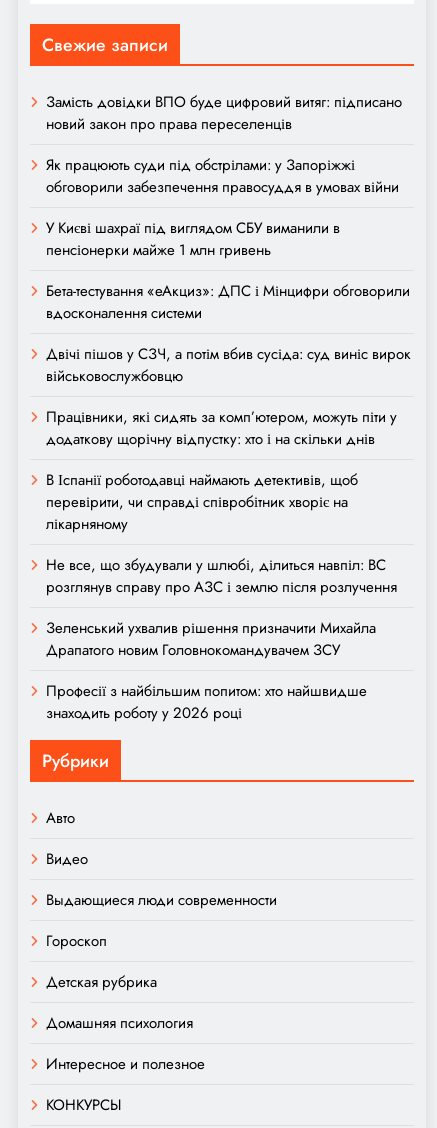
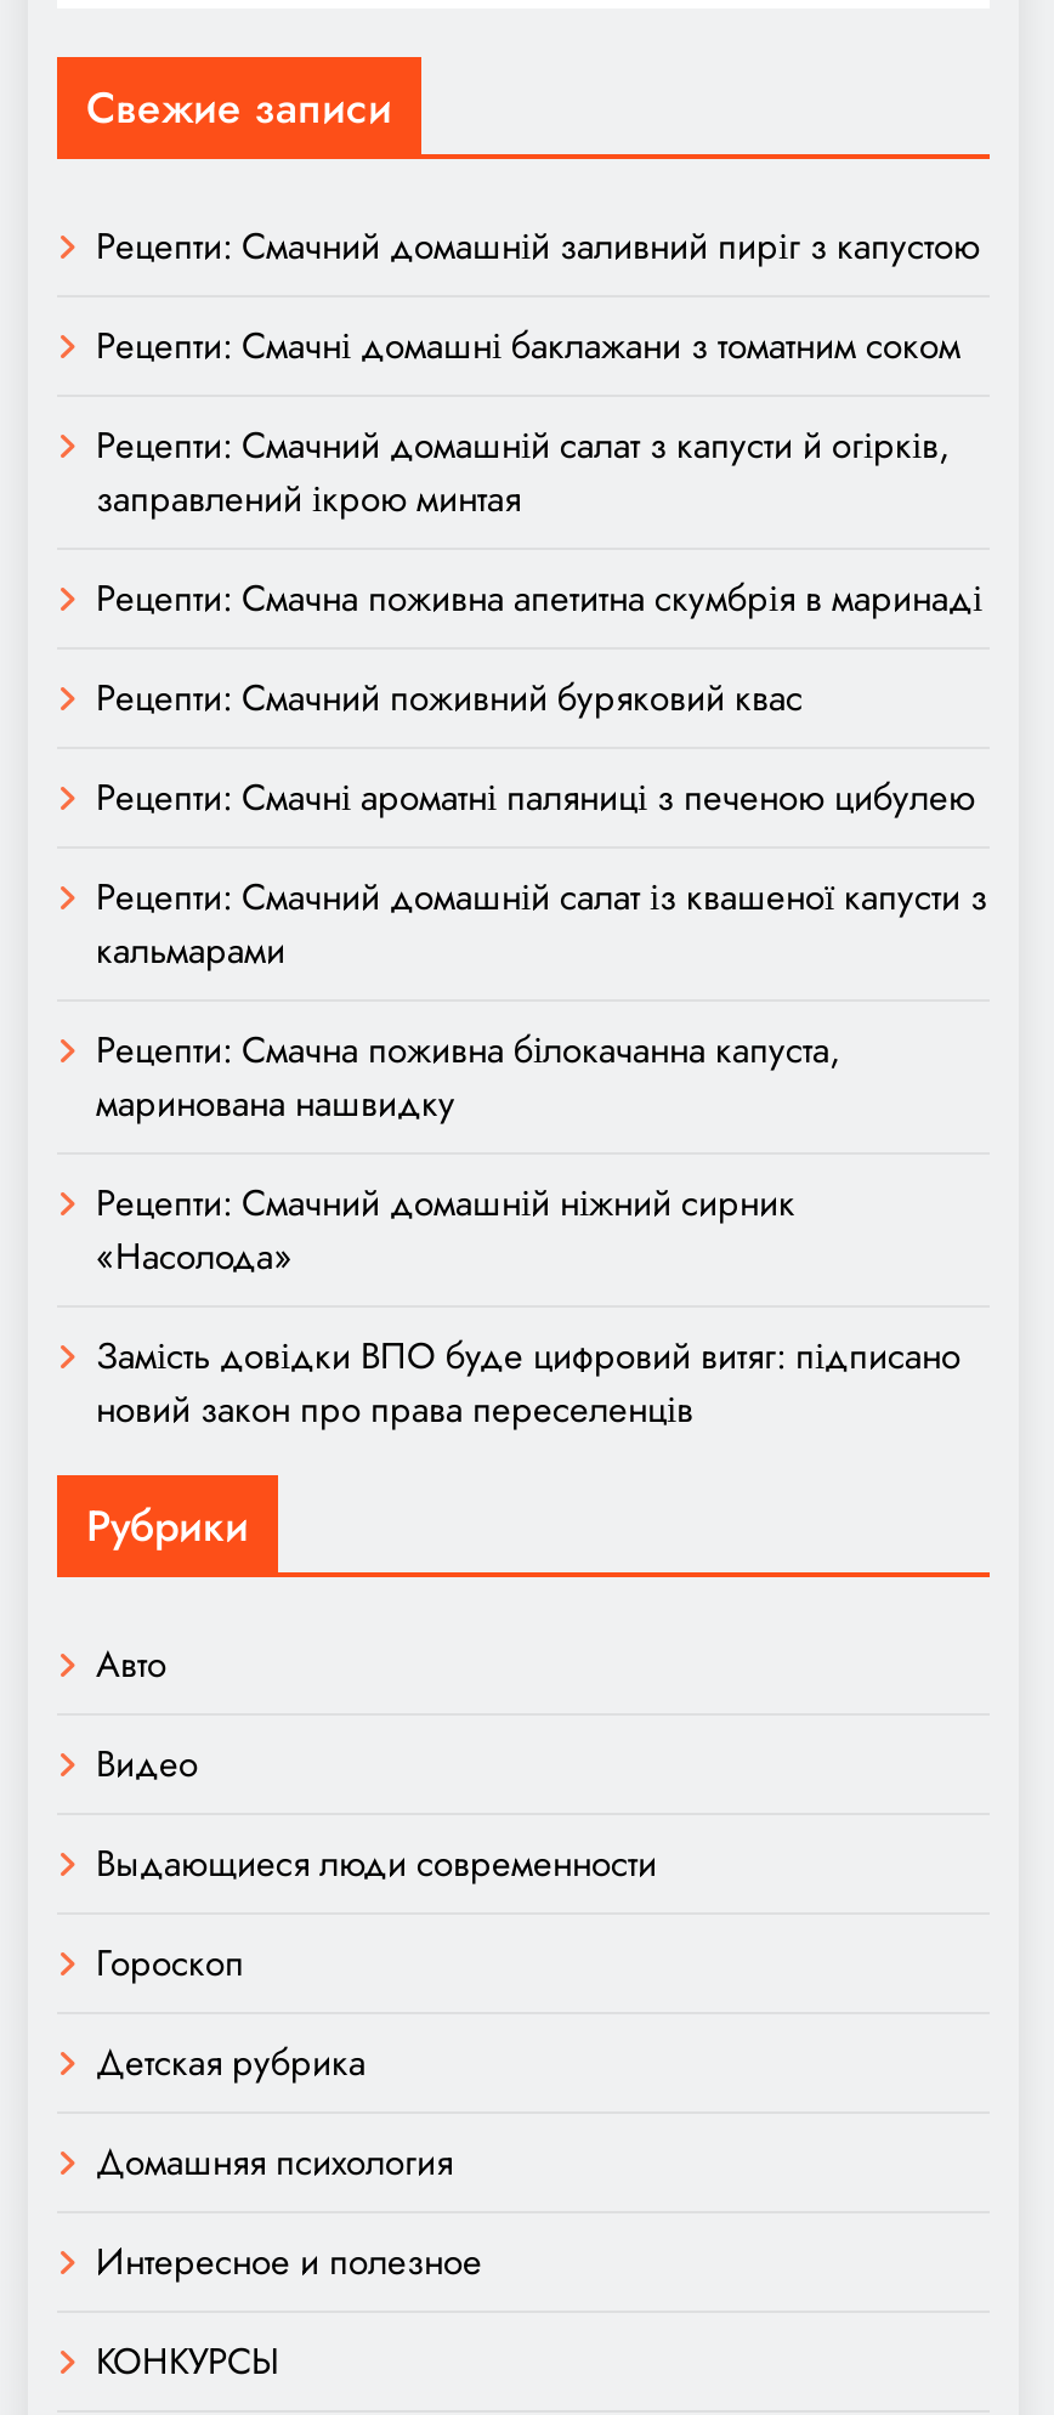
+ Рецепти: Смачний домашній заливний пиріг з капустою
+ Рецепти: Смачні домашні баклажани з томатним соком
+ Рецепти: Смачний домашній салат з капусти й огірків,
+ заправлений ікрою минтая
+ Рецепти: Смачна поживна апетитна скумбрія в маринаді
+ Рецепти: Смачний поживний буряковий квас
+ Рецепти: Смачні ароматні паляниці з печеною цибулею
+ Рецепти: Смачний домашній салат із квашеної капусти з
+ кальмарами
+ Рецепти: Смачна поживна білокачанна капуста,
+ маринована нашвидку
+ Рецепти: Смачний домашній ніжний сирник
+ «Насолода»

moved down: Замість довідки ВПО буде цифровий витяг: підписано | новий закон про права переселенців

- Як працюють суди під обстрілами: у Запоріжжі
- обговорили забезпечення правосуддя в умовах війни
- У Києві шахраї під виглядом СБУ виманили в
- пенсіонерки майже 1 млн гривень
- Бета-тестування «еАкциз»: ДПС і Мінцифри обговорили
- вдосконалення системи
- Двічі пішов у СЗЧ, а потім вбив сусіда: суд виніс вирок
- військовослужбовцю
- Працівники, які сидять за комп’ютером, можуть піти у
- додаткову щорічну відпустку: хто і на скільки днів
- В Іспанії роботодавці наймають детективів, щоб
- перевірити, чи справді співробітник хворіє на
- лікарняному
- Не все, що збудували у шлюбі, ділиться навпіл: ВС
- розглянув справу про АЗС і землю після розлучення
- Зеленський ухвалив рішення призначити Михайла
- Драпатого новим Головнокомандувачем ЗСУ
- Професії з найбільшим попитом: хто найшвидше
- знаходить роботу у 2026 році
